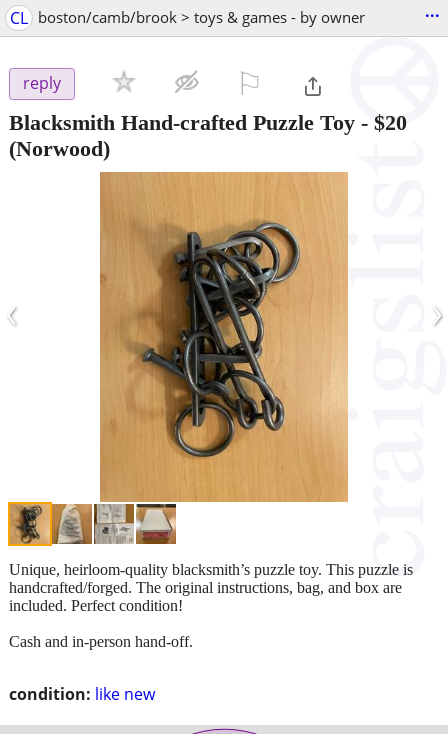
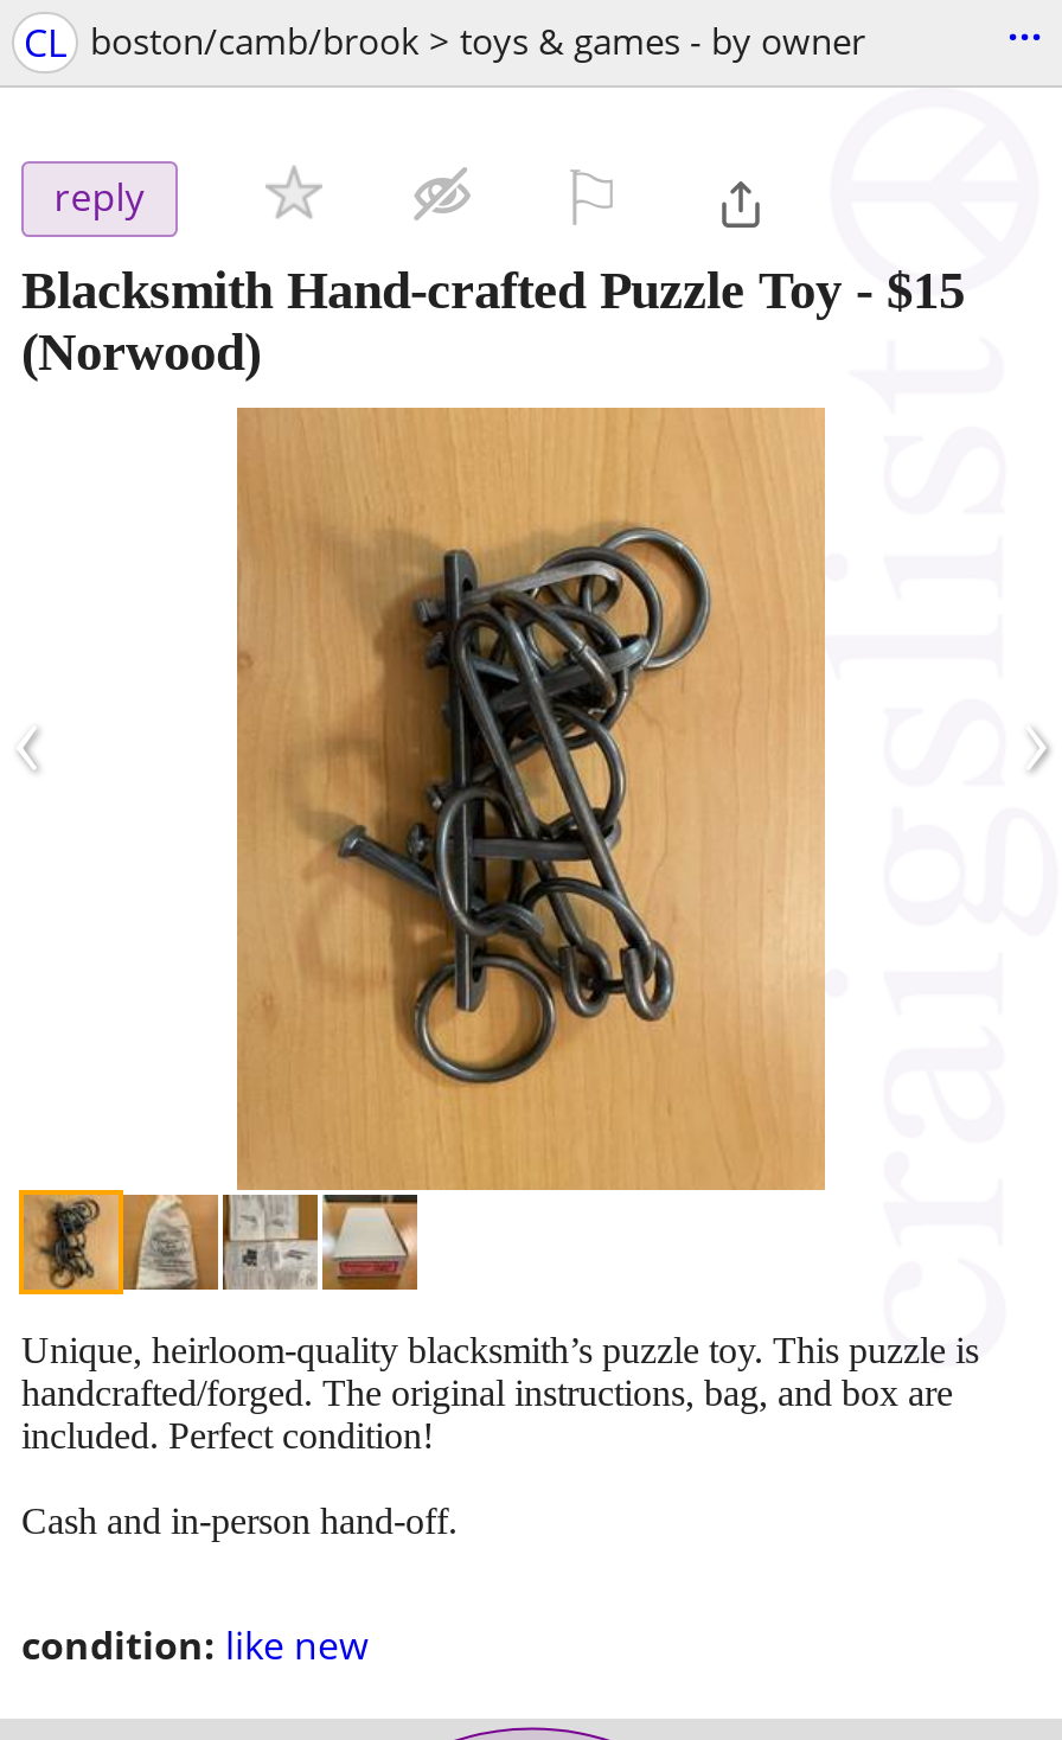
- Blacksmith Hand-crafted Puzzle Toy - $20
+ Blacksmith Hand-crafted Puzzle Toy - $15
